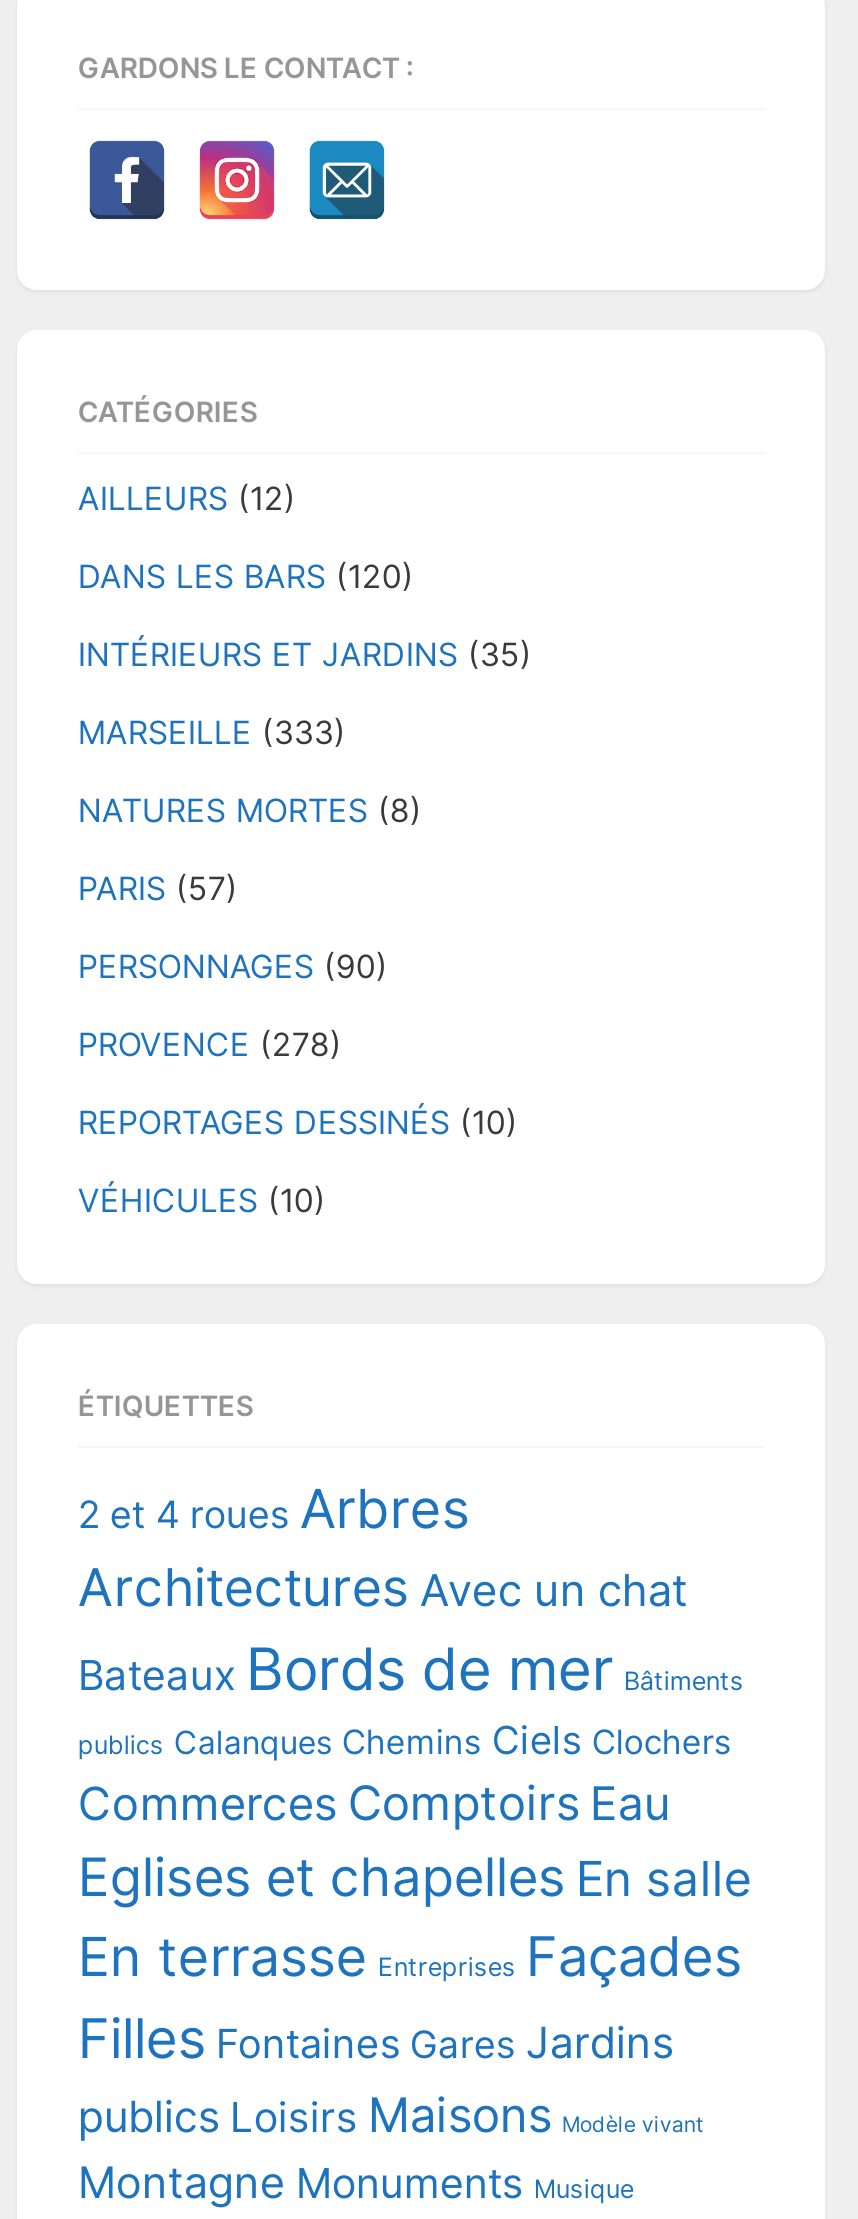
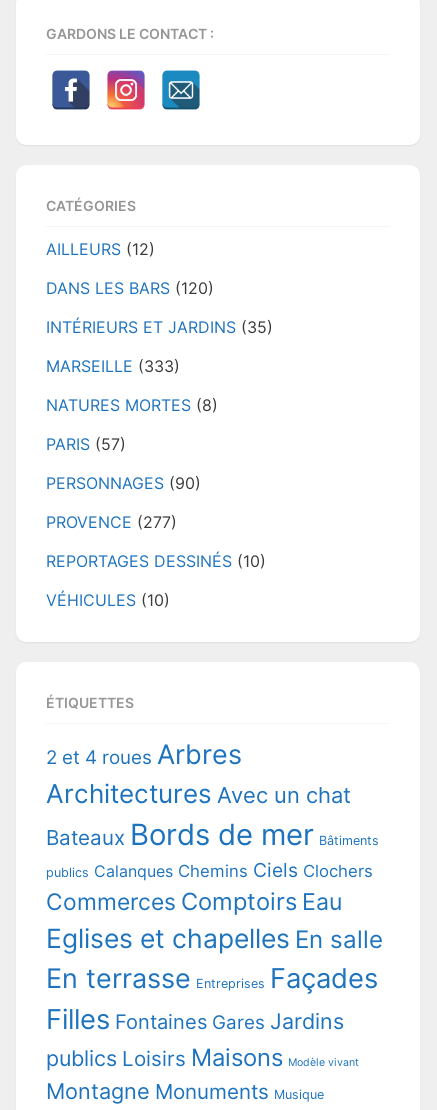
- PROVENCE (278)
+ PROVENCE (277)
